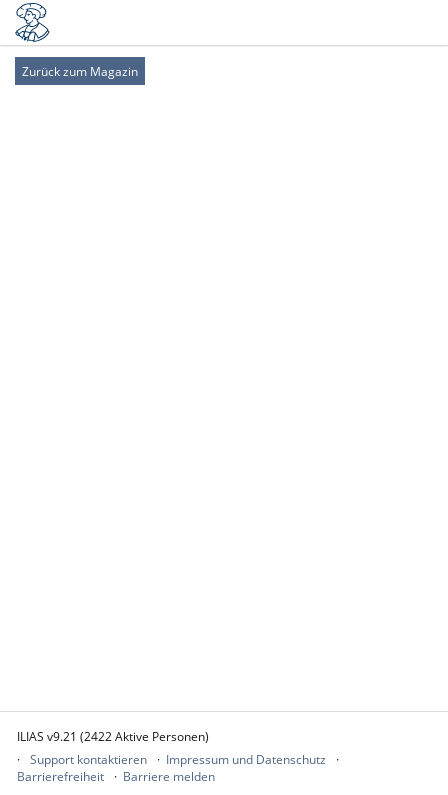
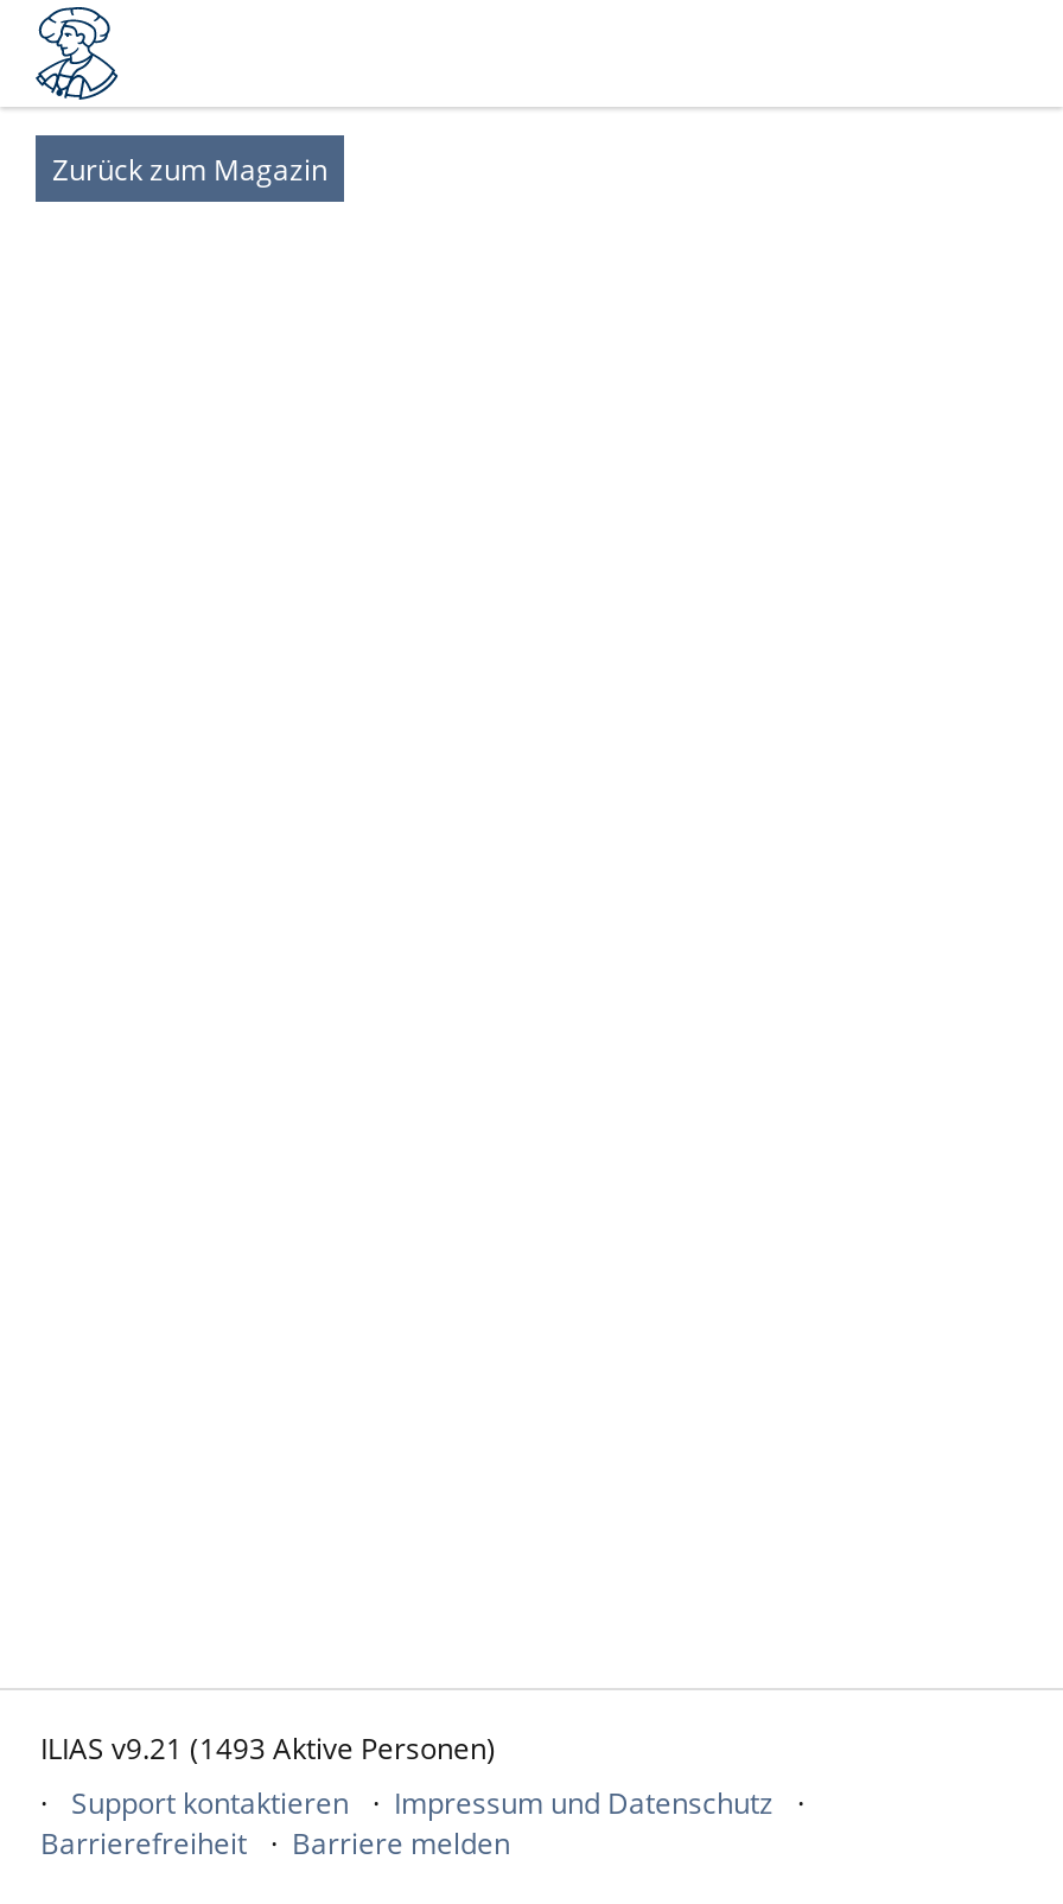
- ILIAS v9.21 (2422 Aktive Personen)
+ ILIAS v9.21 (1493 Aktive Personen)
